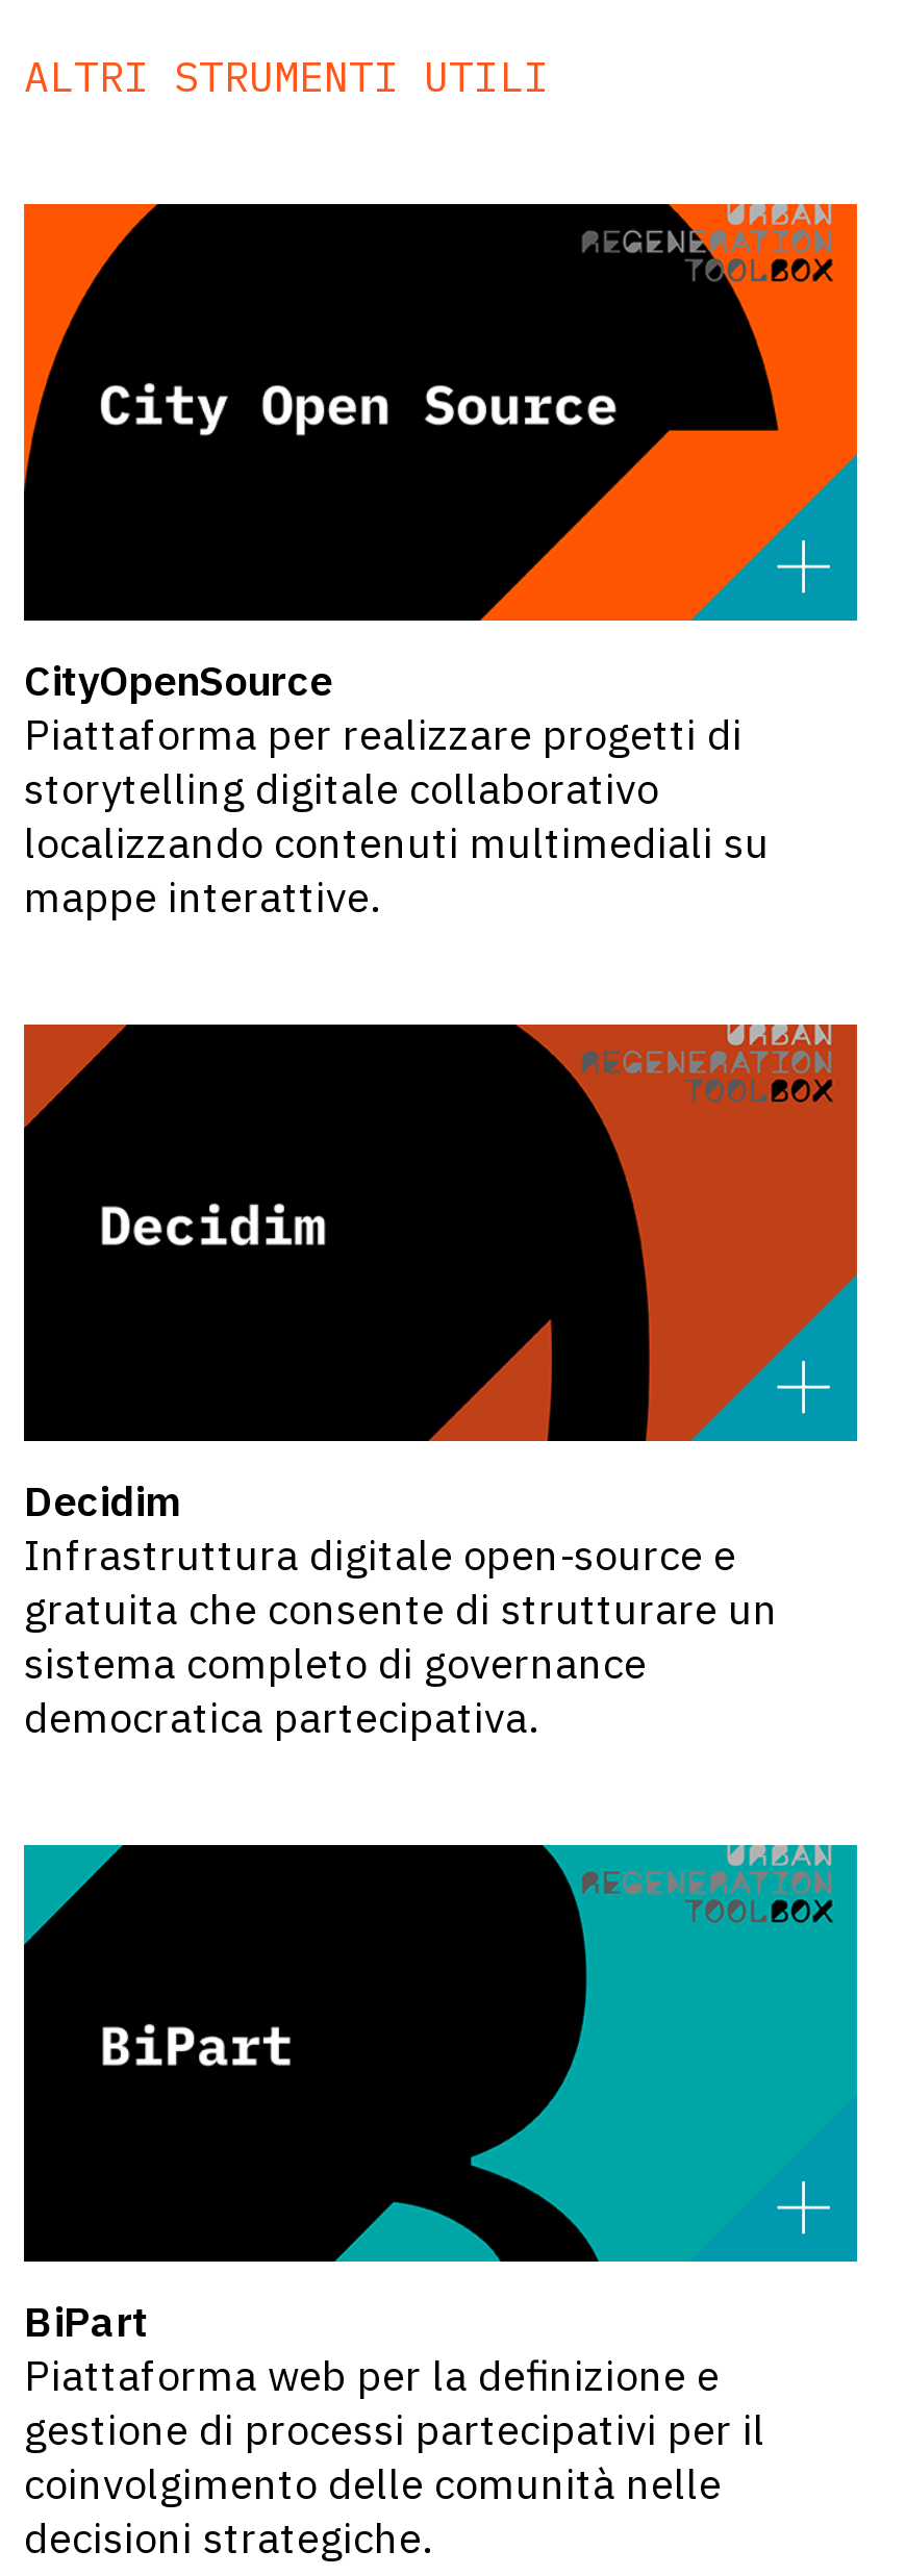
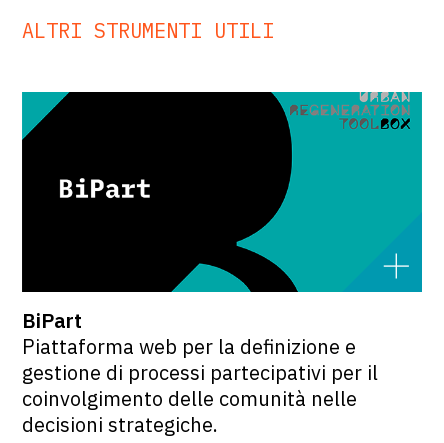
- [image]
- CityOpenSource
- Piattaforma per realizzare progetti di
- storytelling digitale collaborativo
- localizzando contenuti multimediali su
- mappe interattive.

- [image]
- Decidim
- Infrastruttura digitale open-source e
- gratuita che consente di strutturare un
- sistema completo di governance
- democratica partecipativa.
